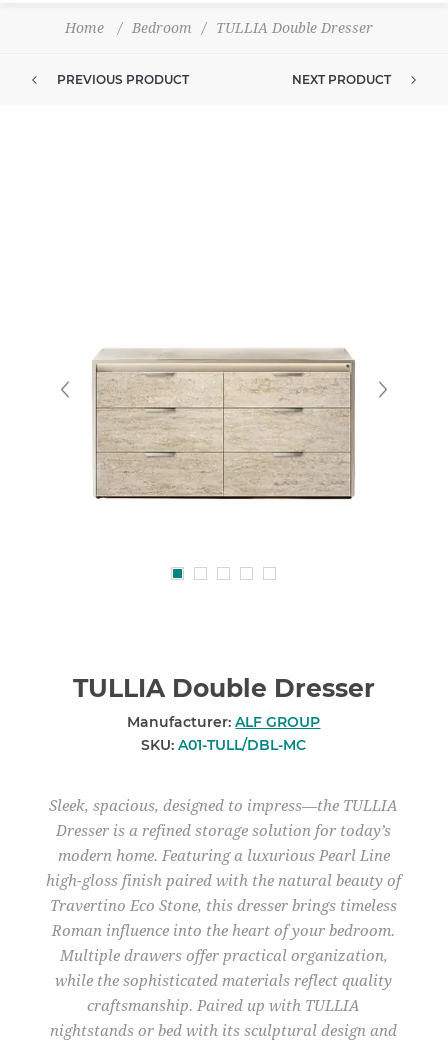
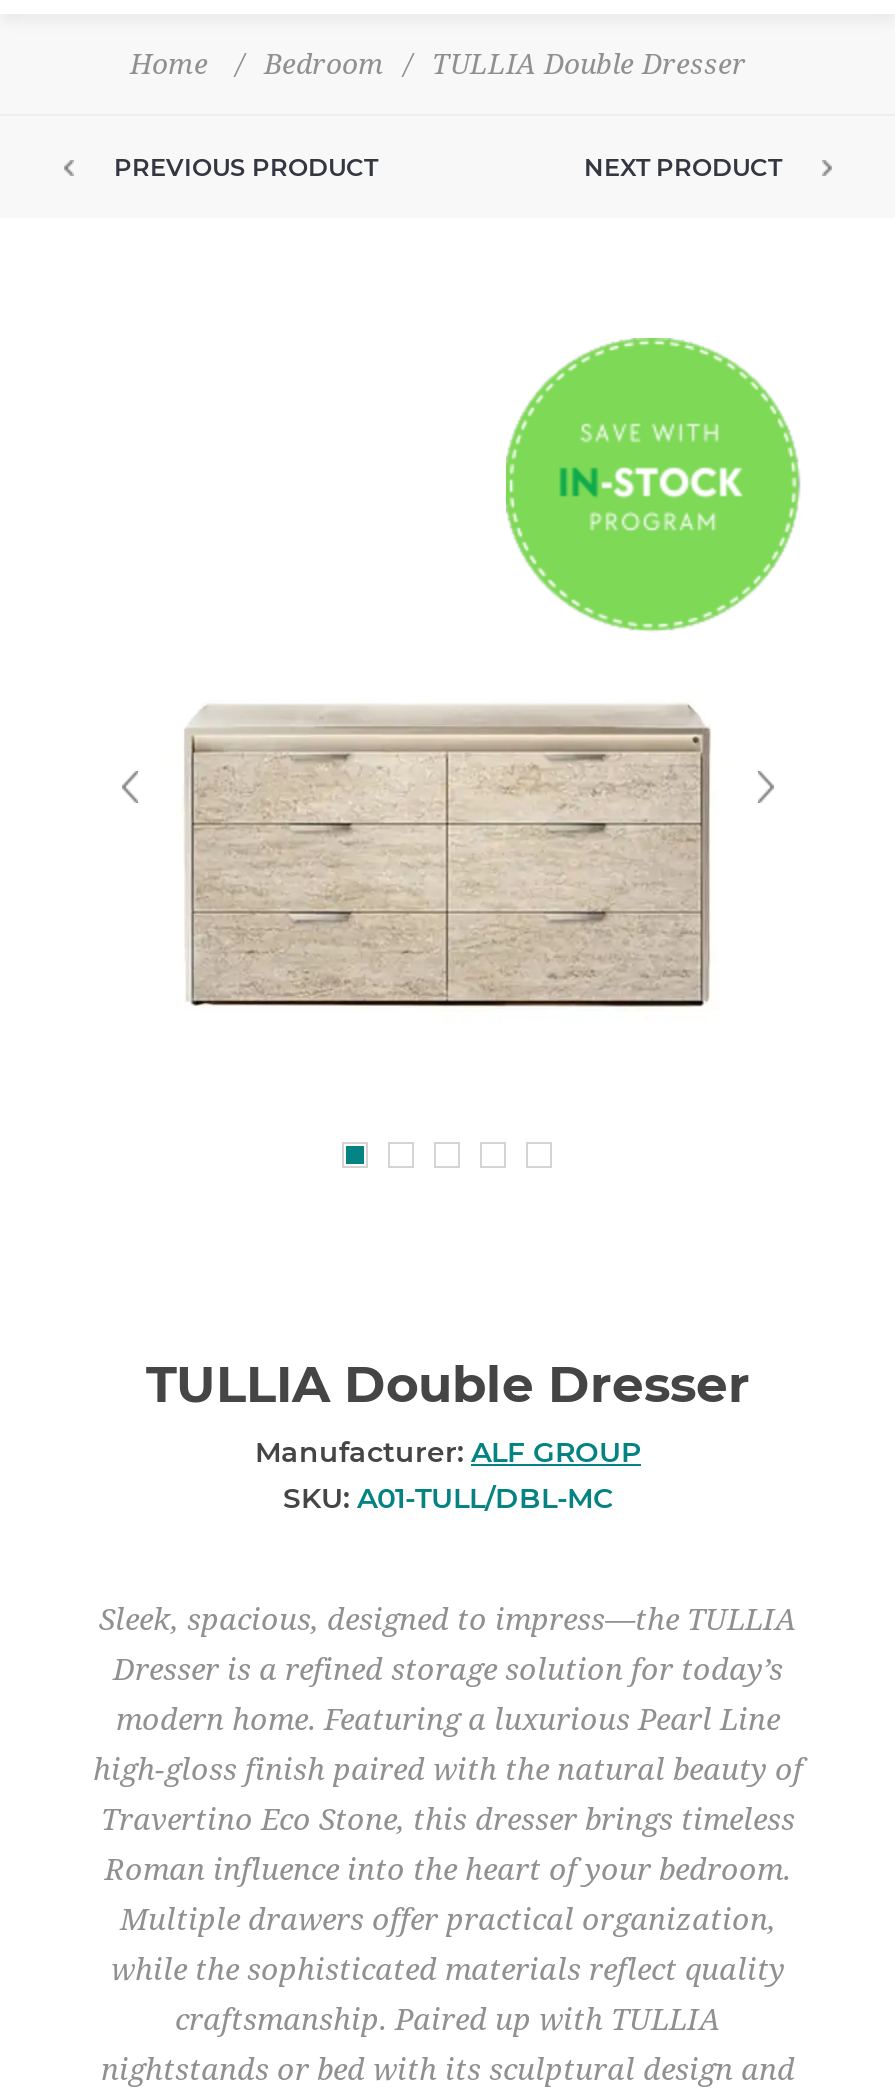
+ [image]
